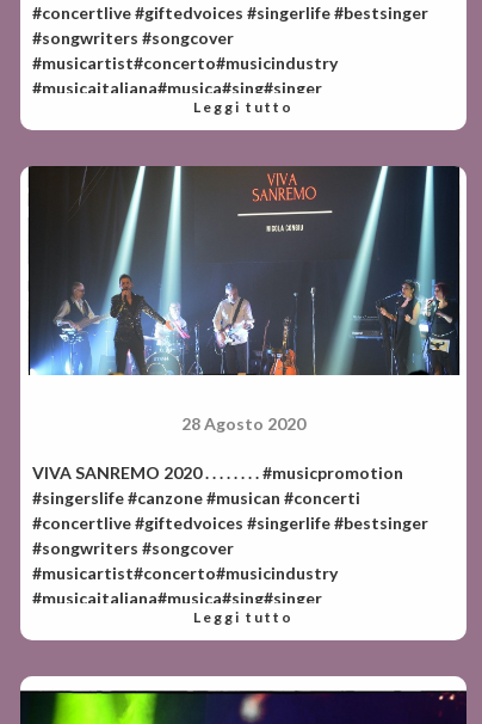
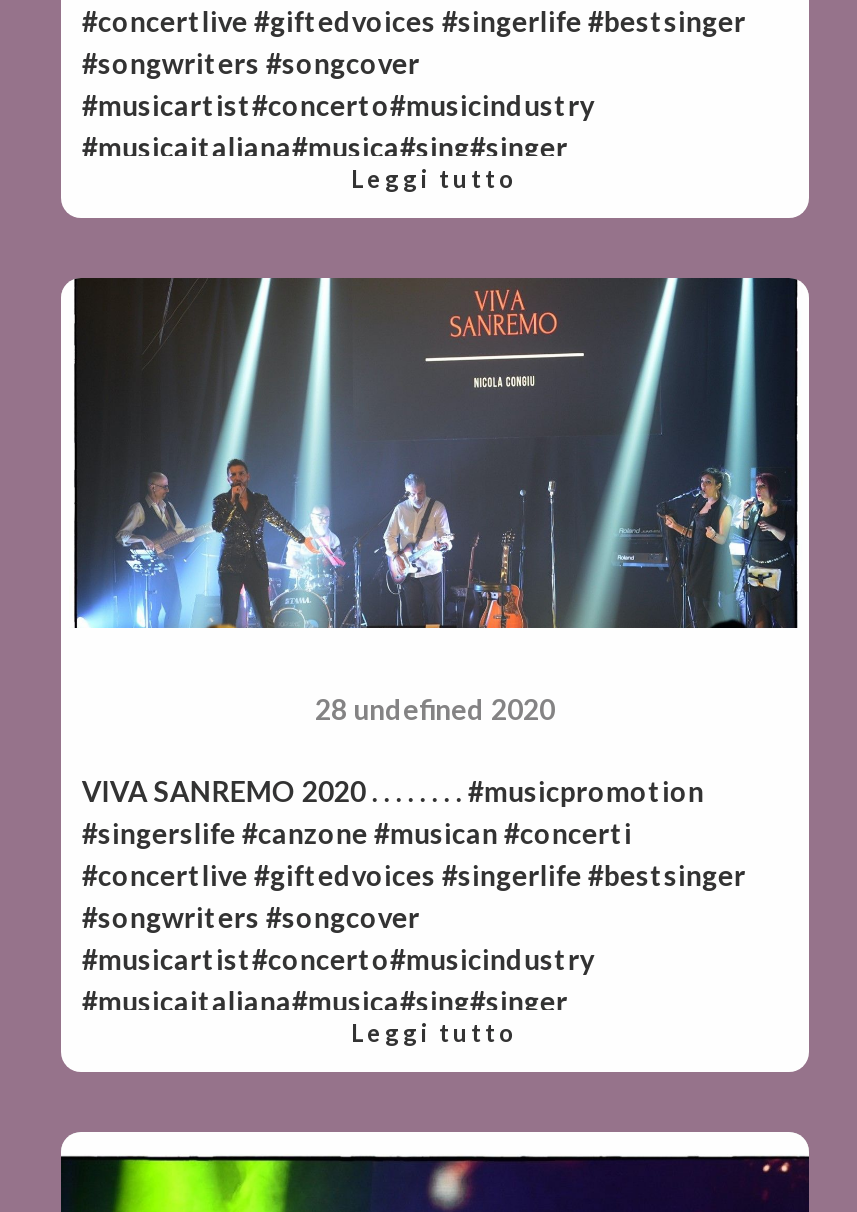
- 28 Agosto 2020
+ 28 undefined 2020
